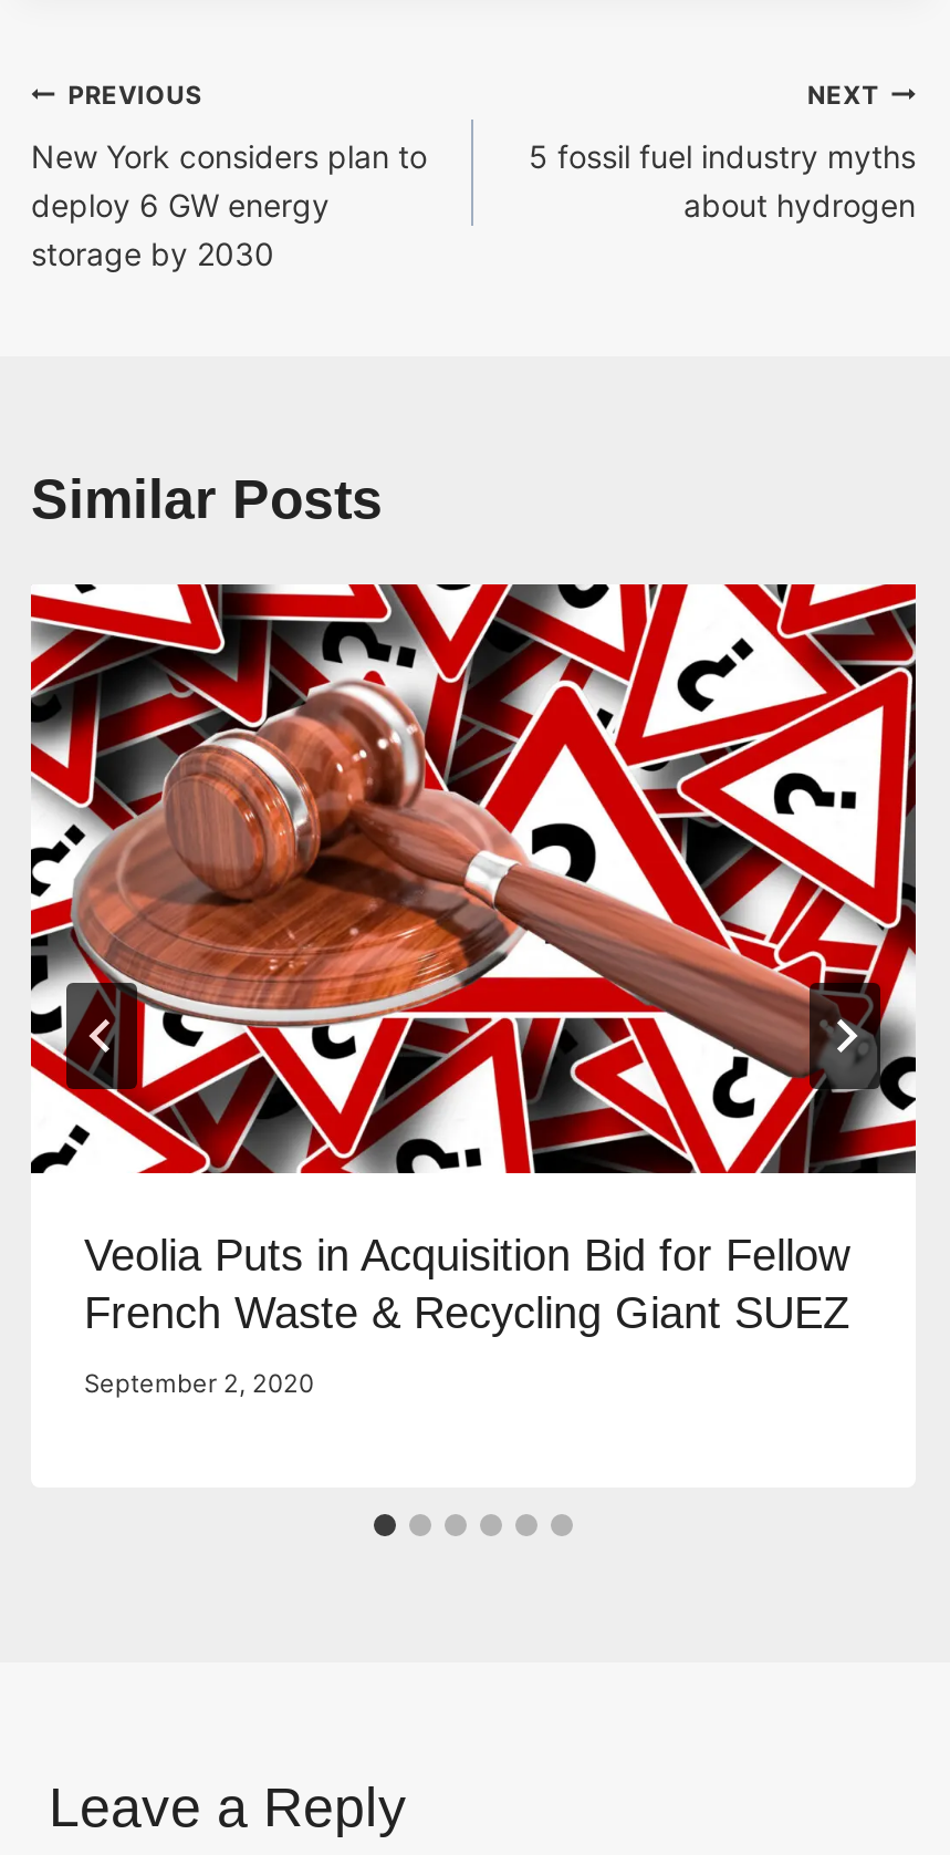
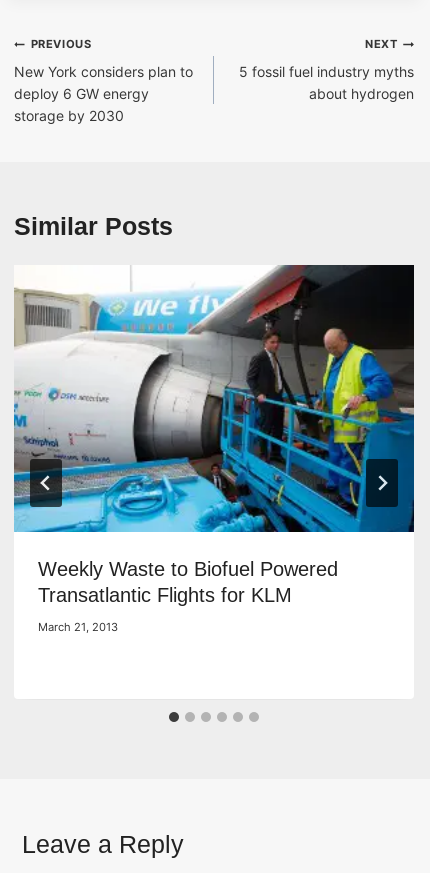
- [image]
- Veolia Puts in Acquisition Bid for Fellow
- French Waste & Recycling Giant SUEZ
+ [image]
+ Weekly Waste to Biofuel Powered
+ Transatlantic Flights for KLM

- September 2, 2020
+ March 21, 2013
